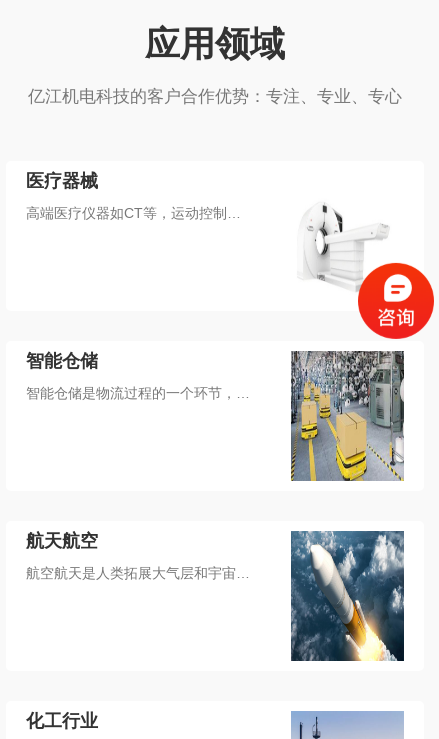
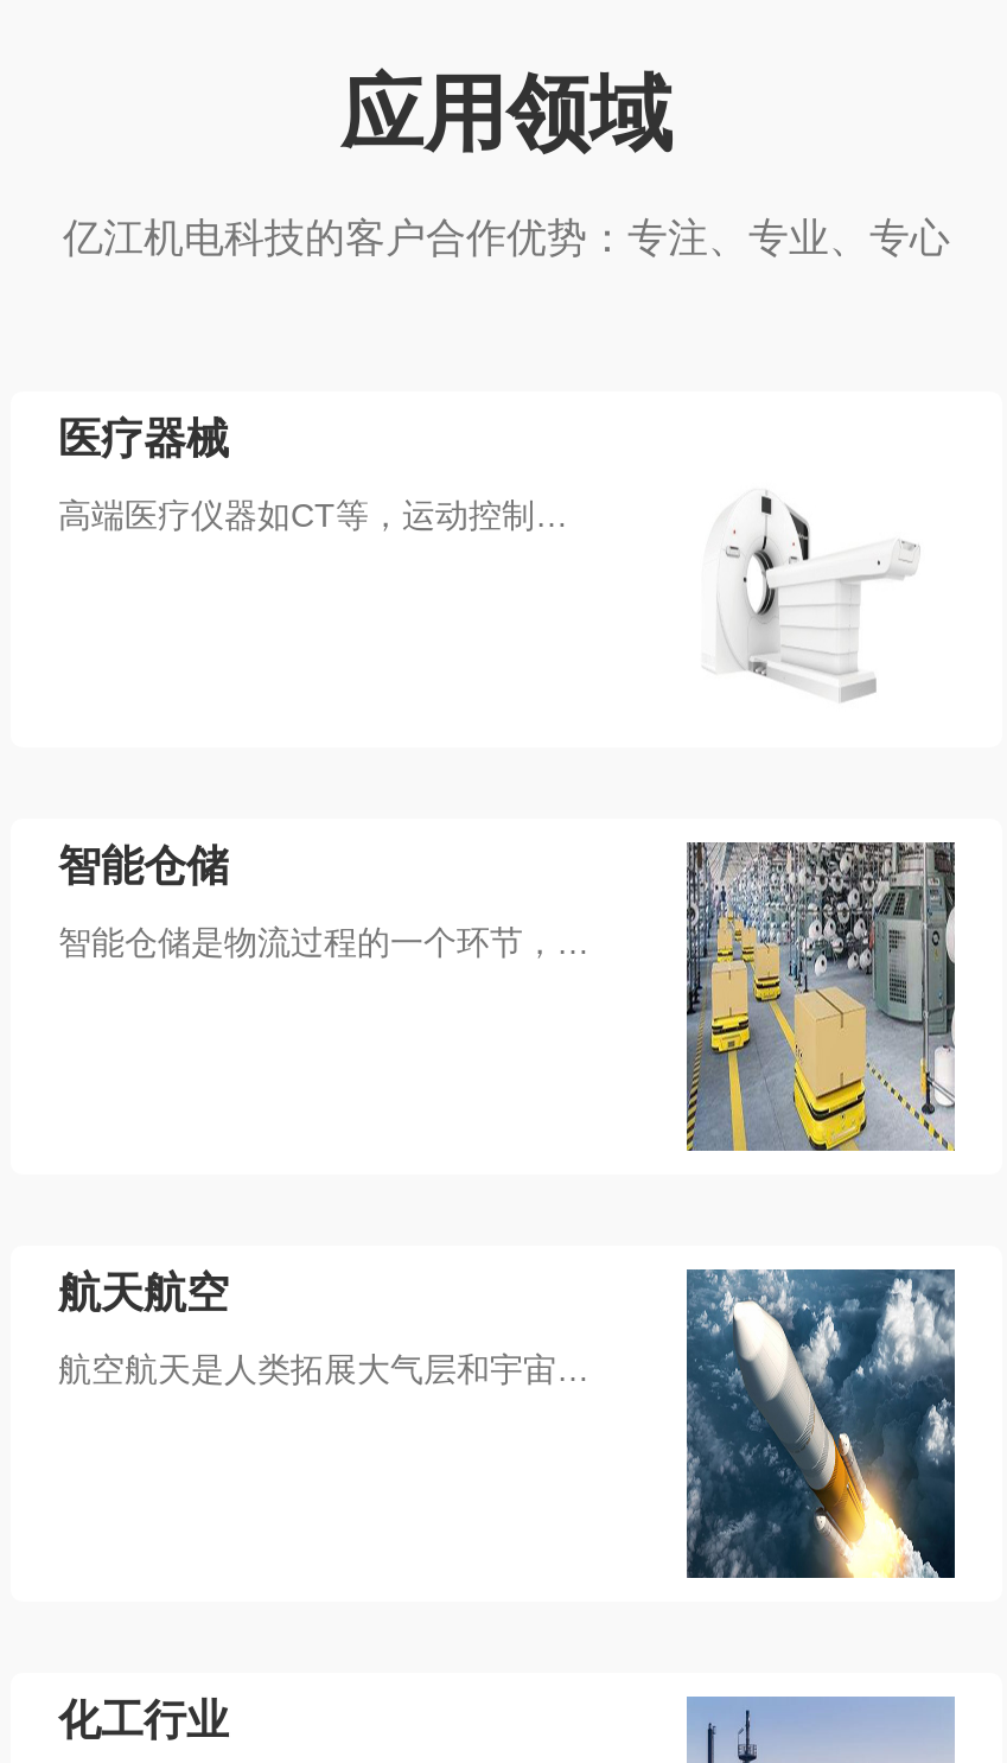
- [image]
